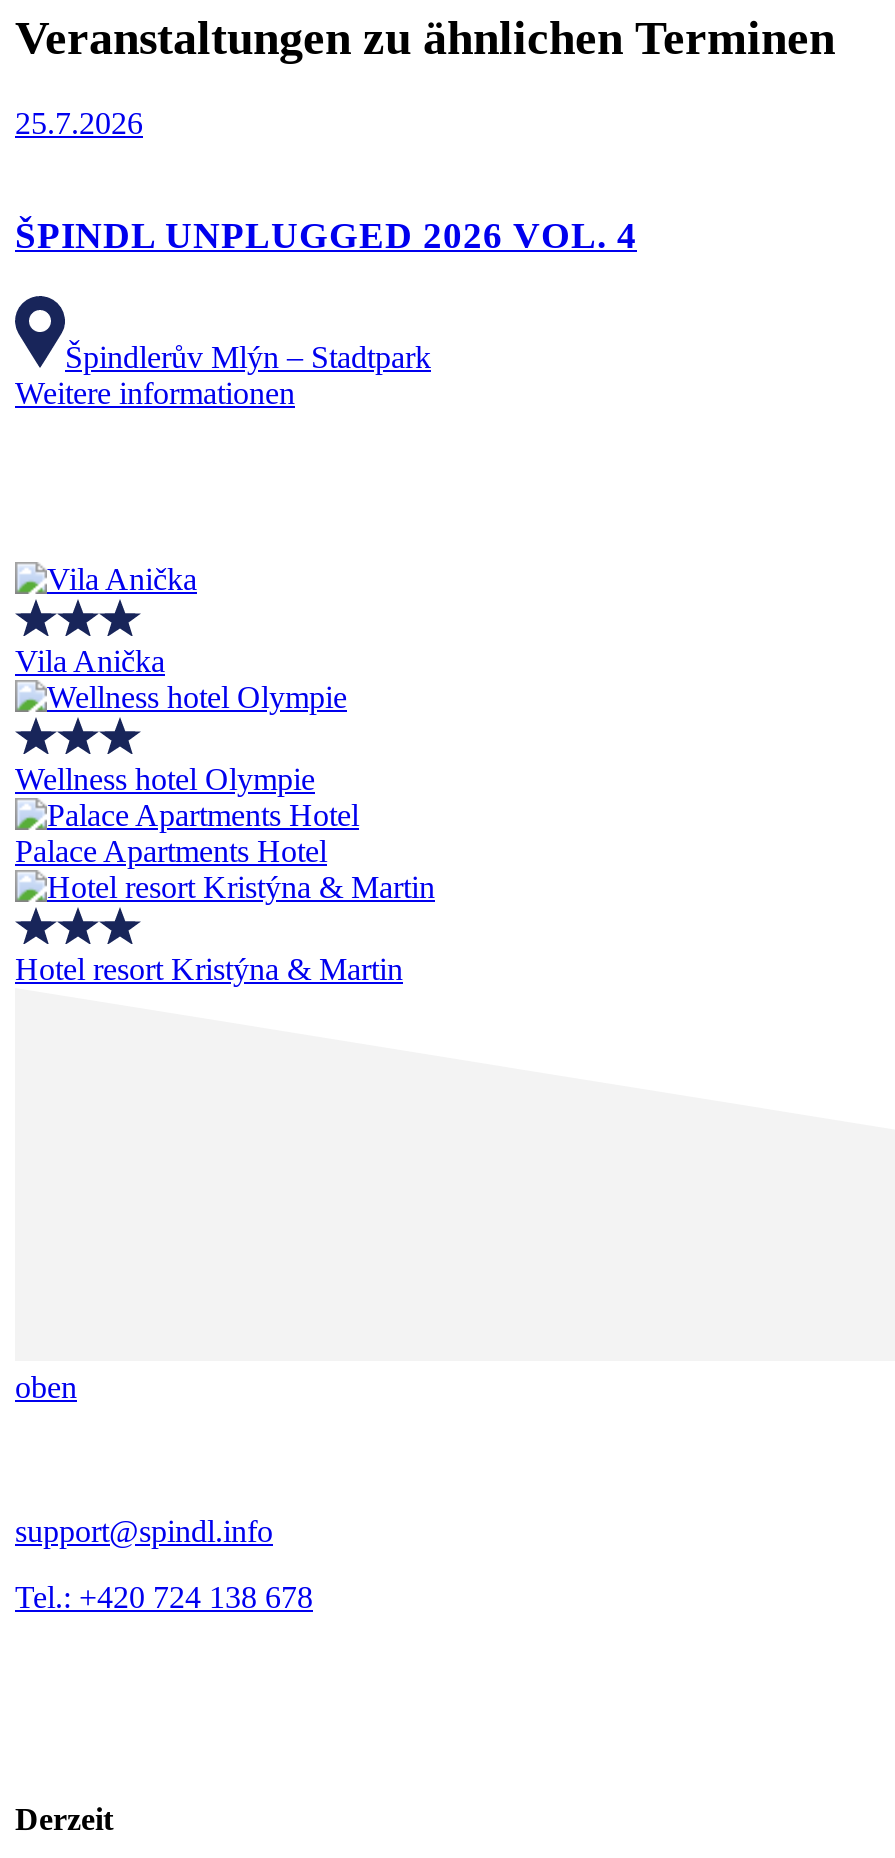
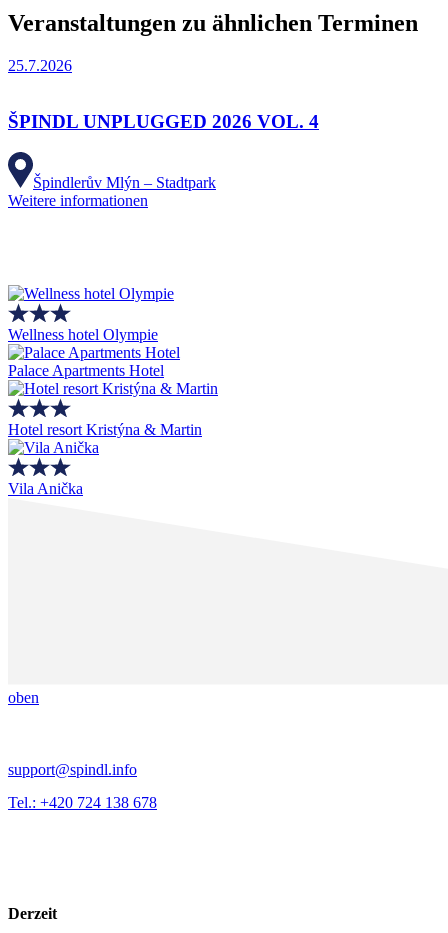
moved down: Vila Anička

moved up: [image] | Wellness hotel Olympie | Palace Apartments Hotel | Hotel resort Kristýna & Martin
